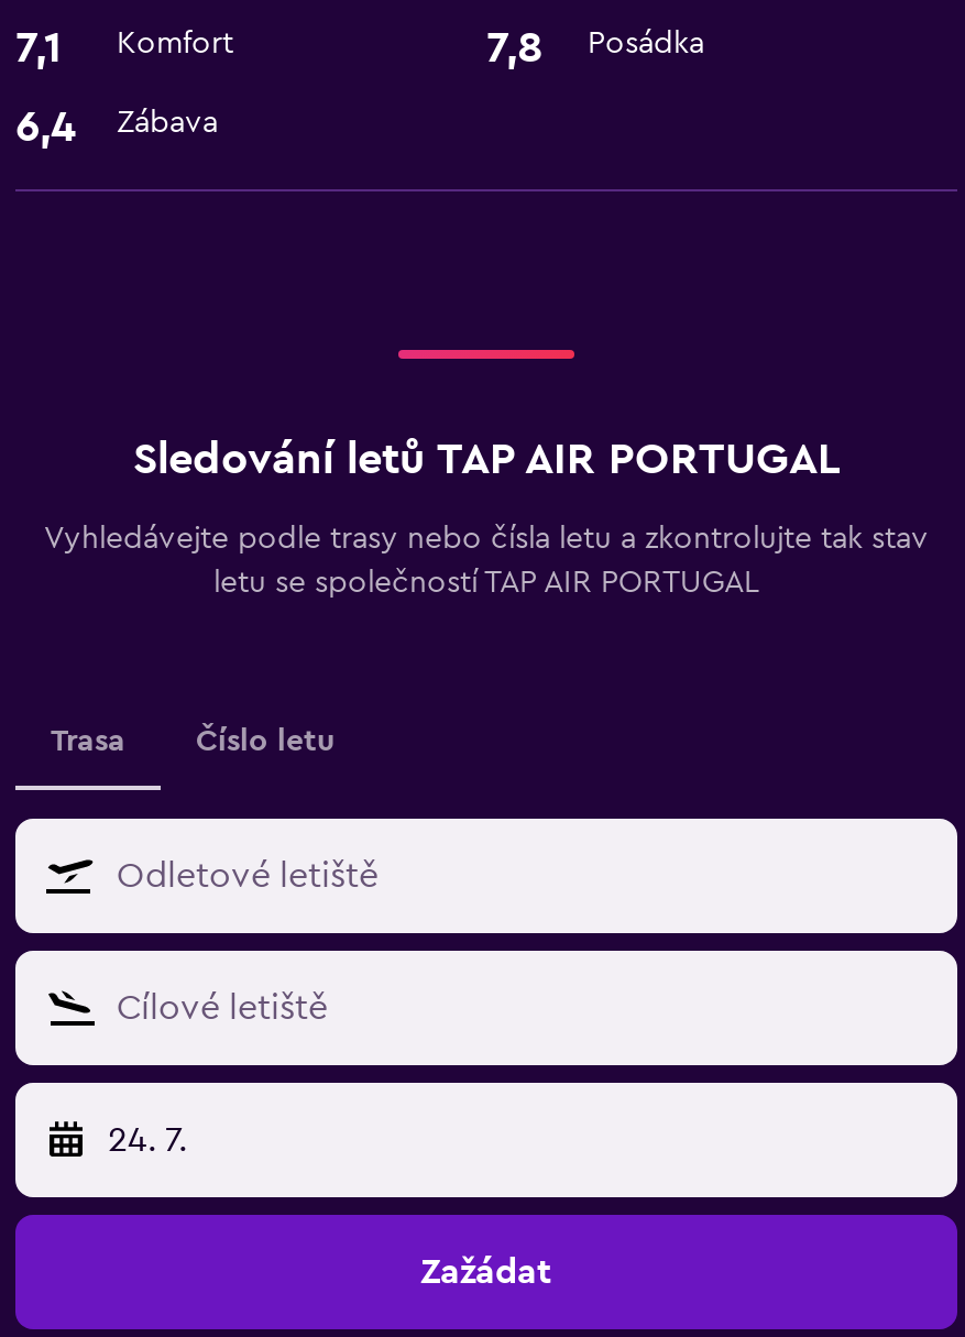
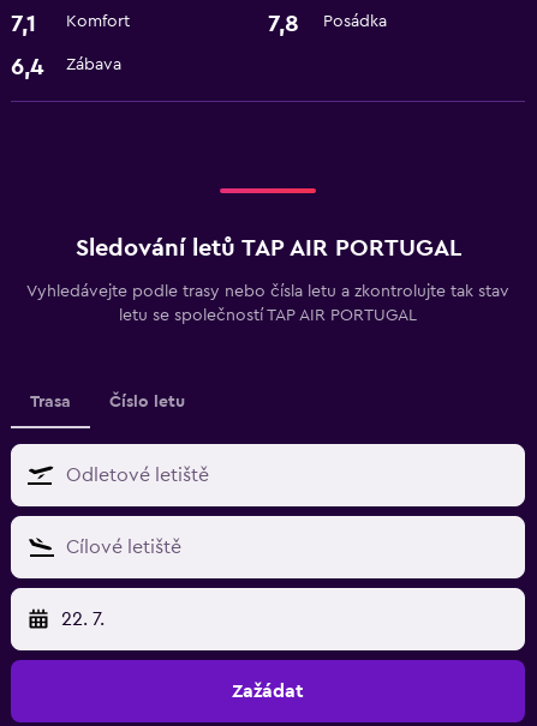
- 24. 7.
+ 22. 7.
